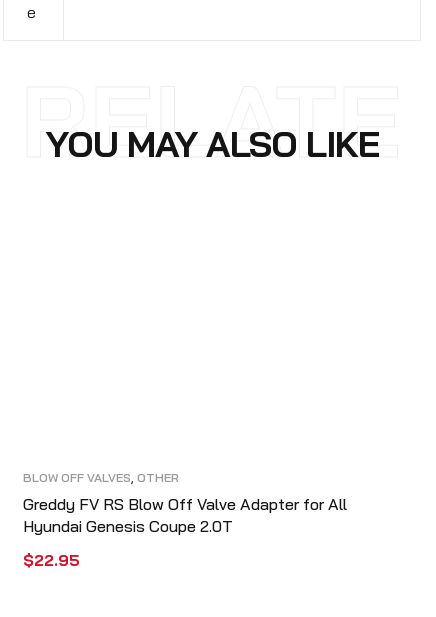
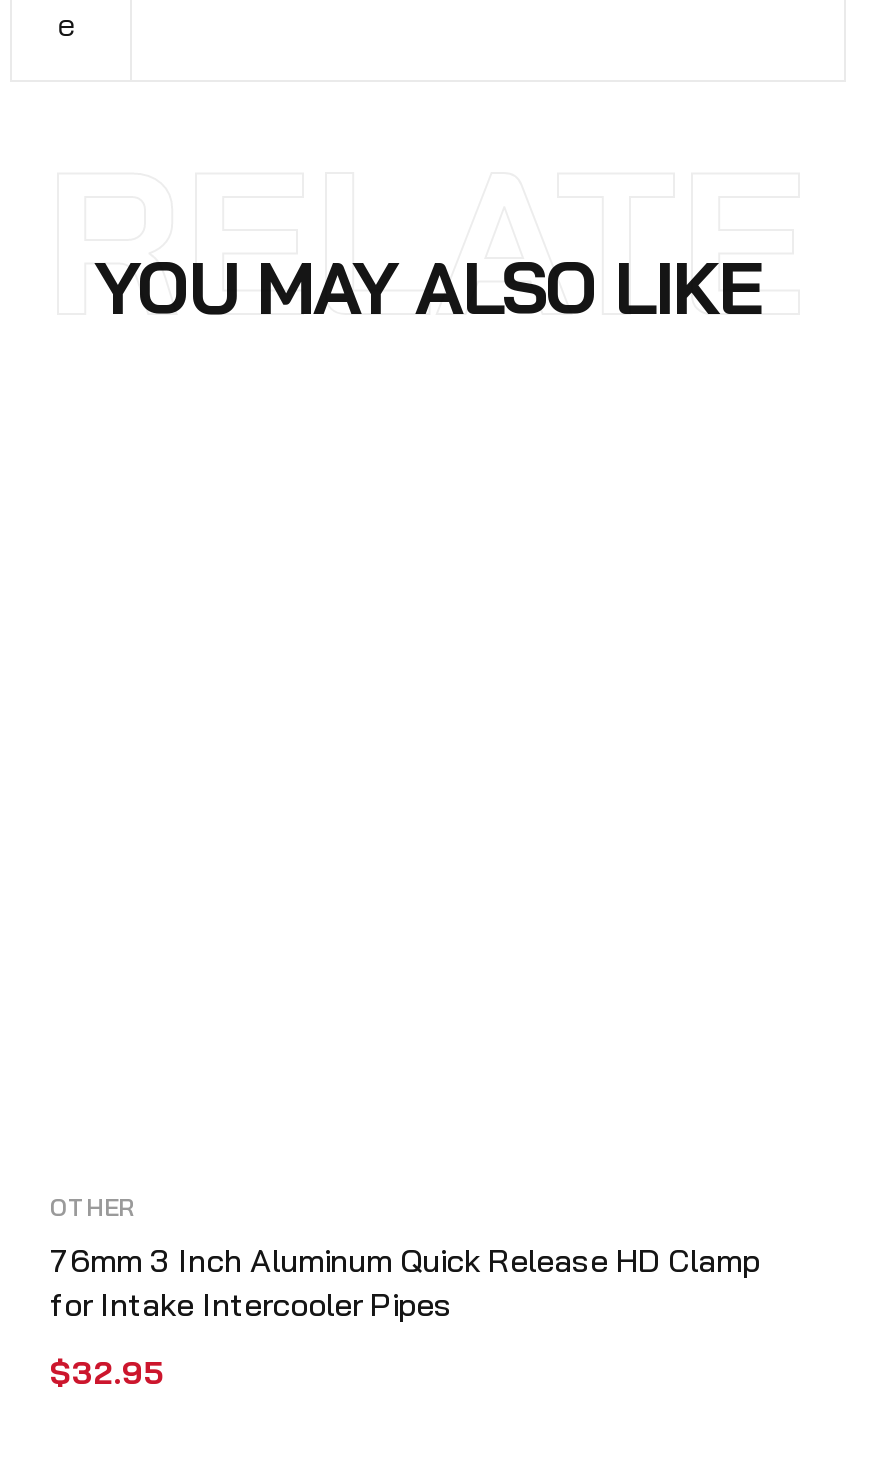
- BLOW OFF VALVES, OTHER
- Greddy FV RS Blow Off Valve Adapter for All
- Hyundai Genesis Coupe 2.0T
+ OTHER
+ 76mm 3 Inch Aluminum Quick Release HD Clamp
+ for Intake Intercooler Pipes

- $22.95
+ $32.95
